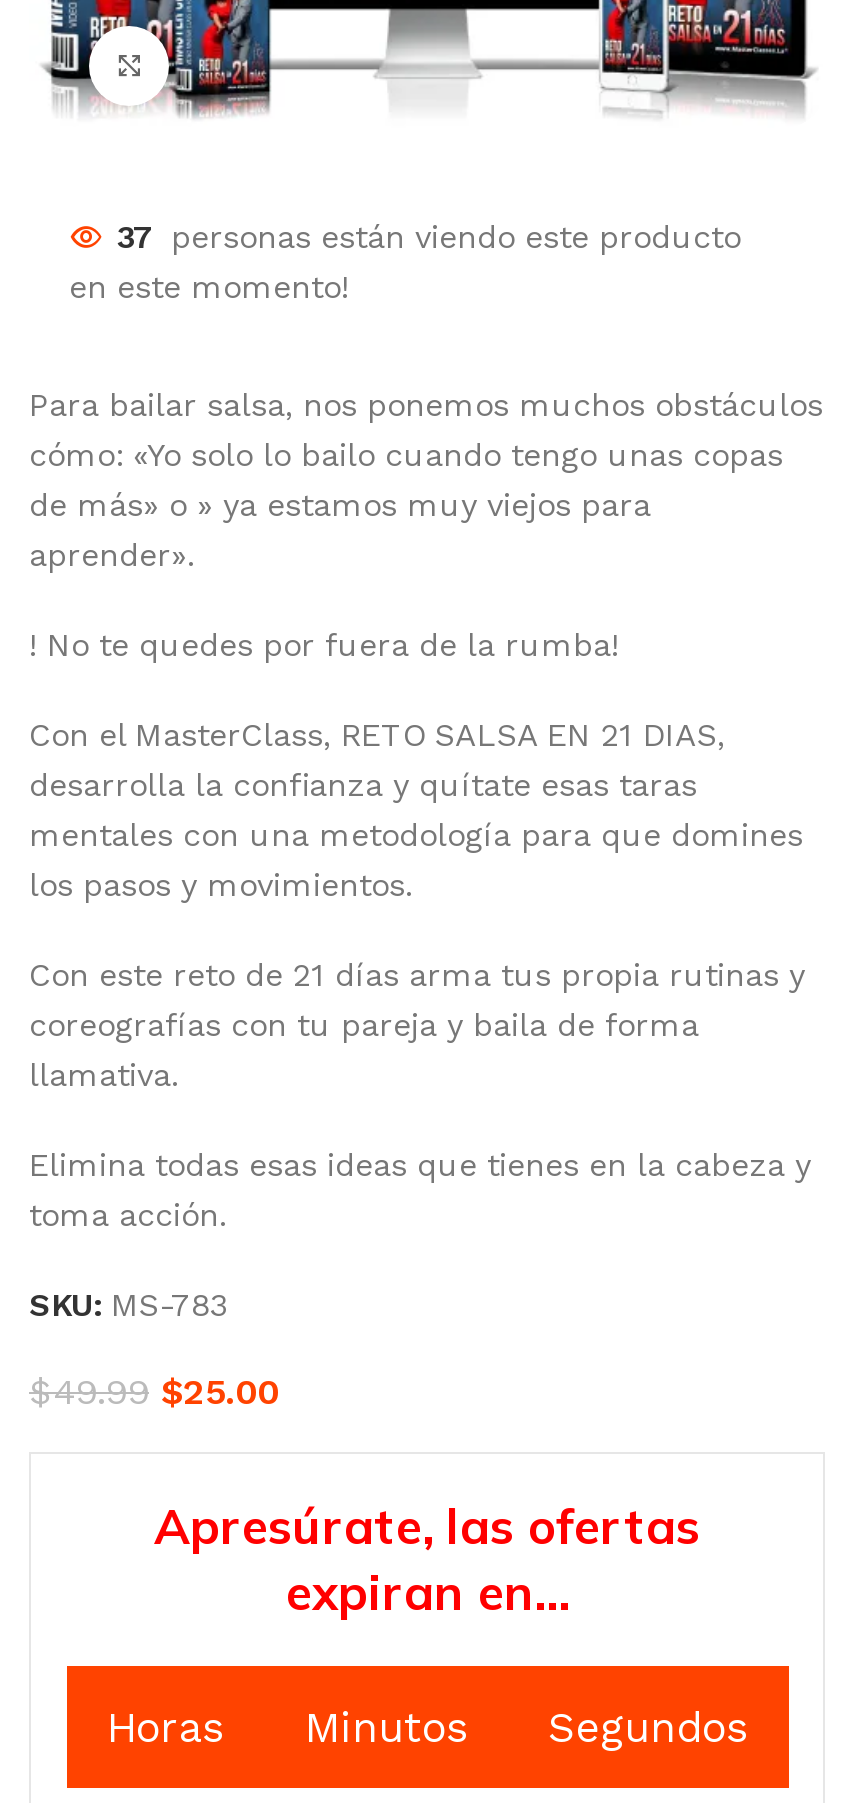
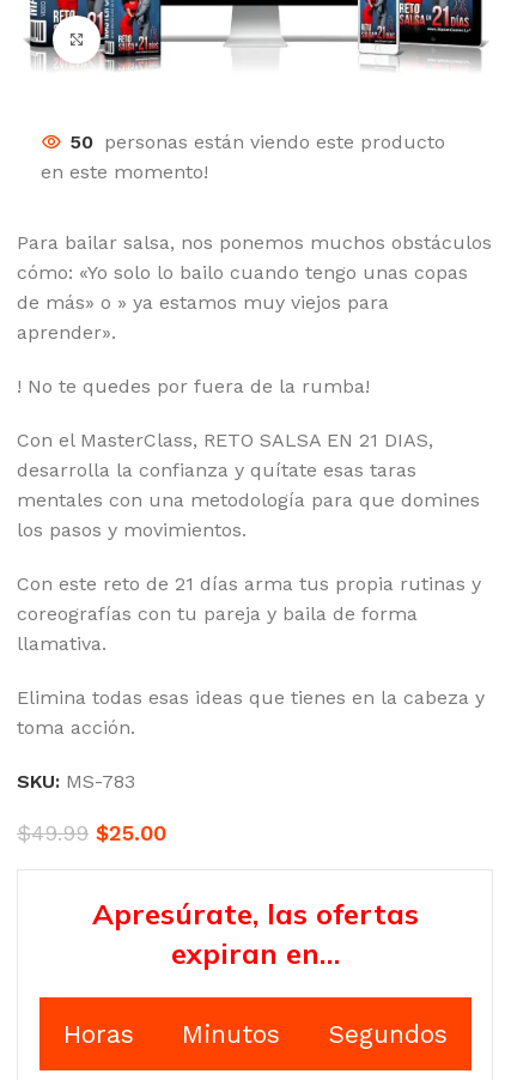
- 37 personas están viendo este producto
+ 50 personas están viendo este producto
